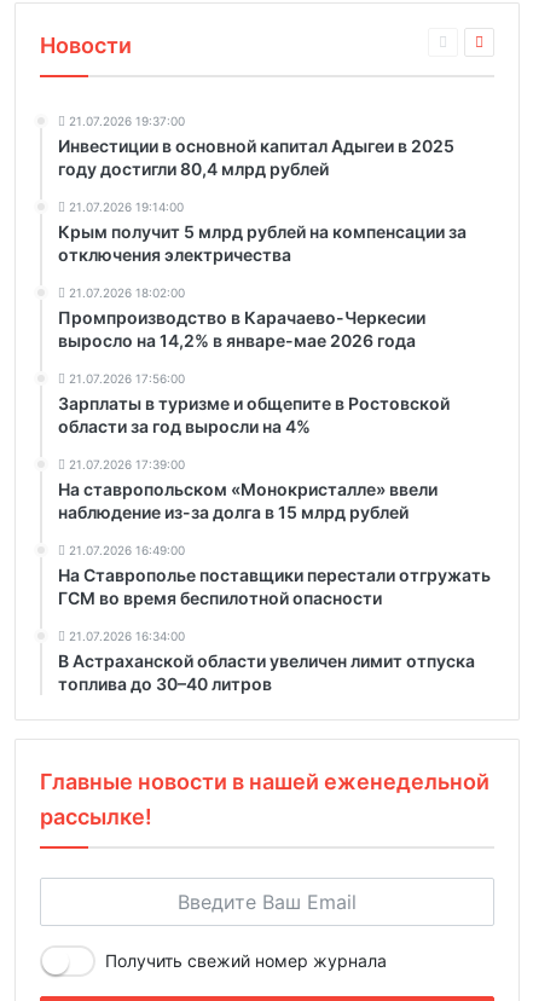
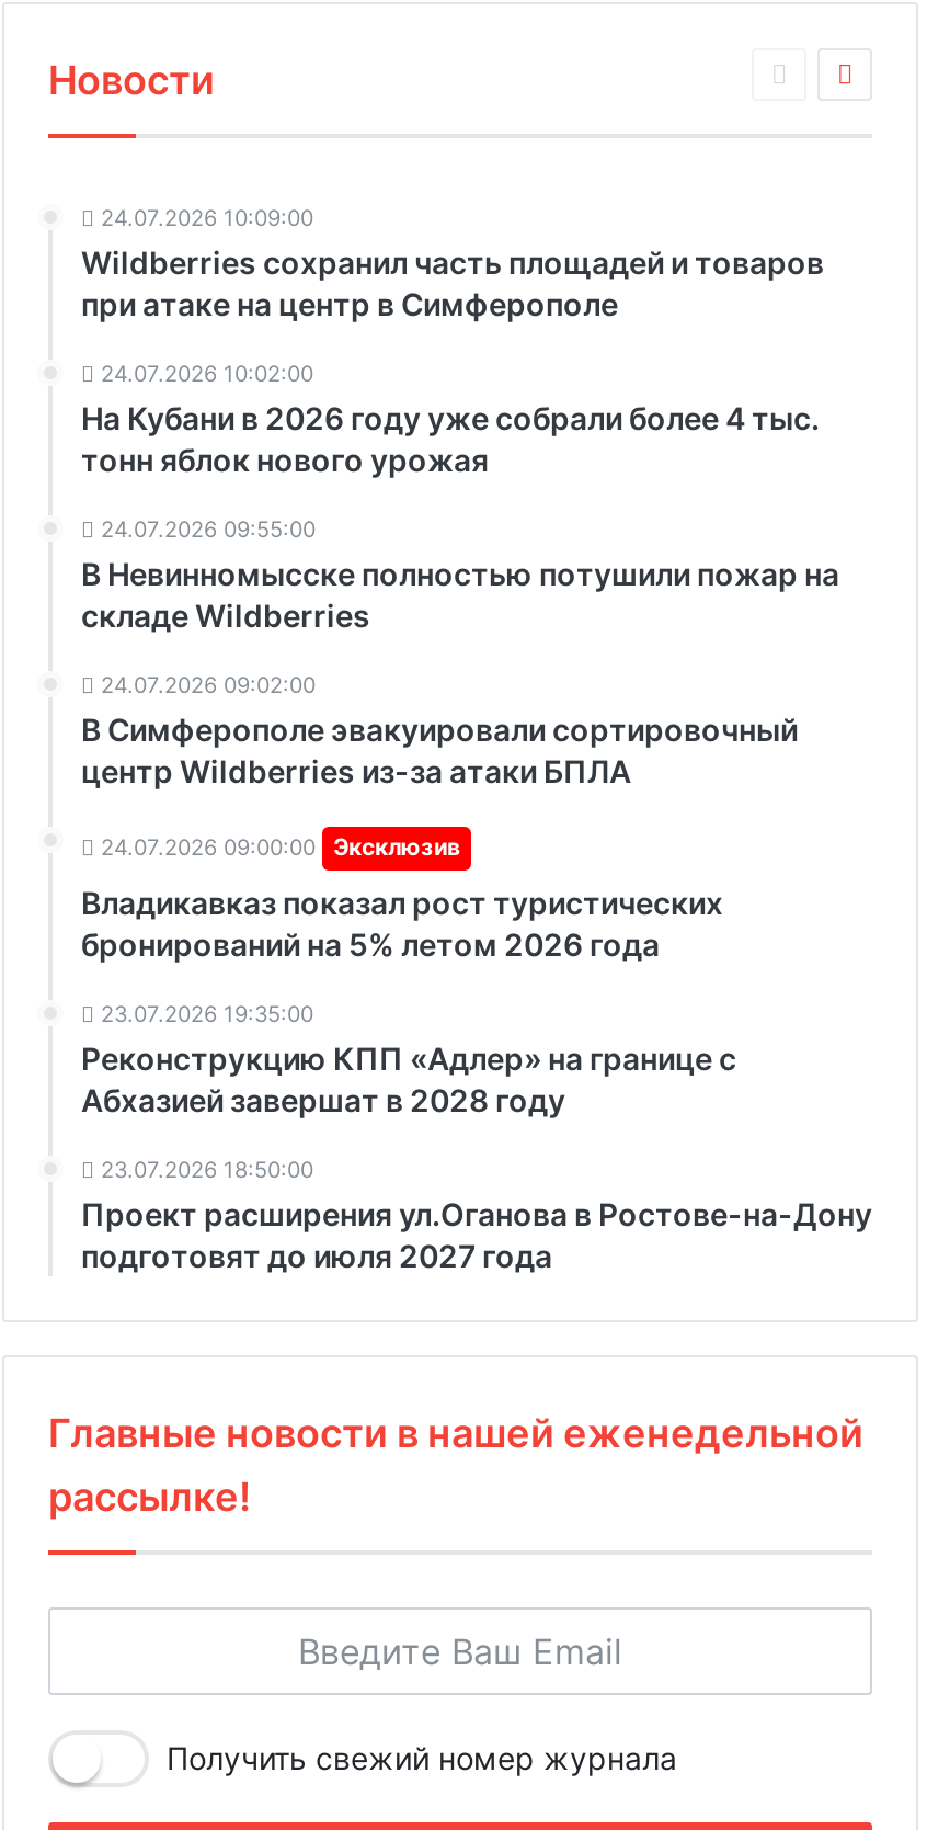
- 21.07.2026 19:37:00
- Инвестиции в основной капитал Адыгеи в 2025
- году достигли 80,4 млрд рублей
- 21.07.2026 19:14:00
- Крым получит 5 млрд рублей на компенсации за
- отключения электричества
- 21.07.2026 18:02:00
- Промпроизводство в Карачаево-Черкесии
- выросло на 14,2% в январе-мае 2026 года
- 21.07.2026 17:56:00
- Зарплаты в туризме и общепите в Ростовской
- области за год выросли на 4%
- 21.07.2026 17:39:00
- На ставропольском «Монокристалле» ввели
- наблюдение из-за долга в 15 млрд рублей
- 21.07.2026 16:49:00
- На Ставрополье поставщики перестали отгружать
- ГСМ во время беспилотной опасности
- 21.07.2026 16:34:00
- В Астраханской области увеличен лимит отпуска
- топлива до 30–40 литров
+ 24.07.2026 10:09:00
+ Wildberries сохранил часть площадей и товаров
+ при атаке на центр в Симферополе
+ 24.07.2026 10:02:00
+ На Кубани в 2026 году уже собрали более 4 тыс.
+ тонн яблок нового урожая
+ 24.07.2026 09:55:00
+ В Невинномысске полностью потушили пожар на
+ складе Wildberries
+ 24.07.2026 09:02:00
+ В Симферополе эвакуировали сортировочный
+ центр Wildberries из-за атаки БПЛА
+ 24.07.2026 09:00:00
+ Эксклюзив
+ Владикавказ показал рост туристических
+ бронирований на 5% летом 2026 года
+ 23.07.2026 19:35:00
+ Реконструкцию КПП «Адлер» на границе с
+ Абхазией завершат в 2028 году
+ 23.07.2026 18:50:00
+ Проект расширения ул.Оганова в Ростове-на-Дону
+ подготовят до июля 2027 года
